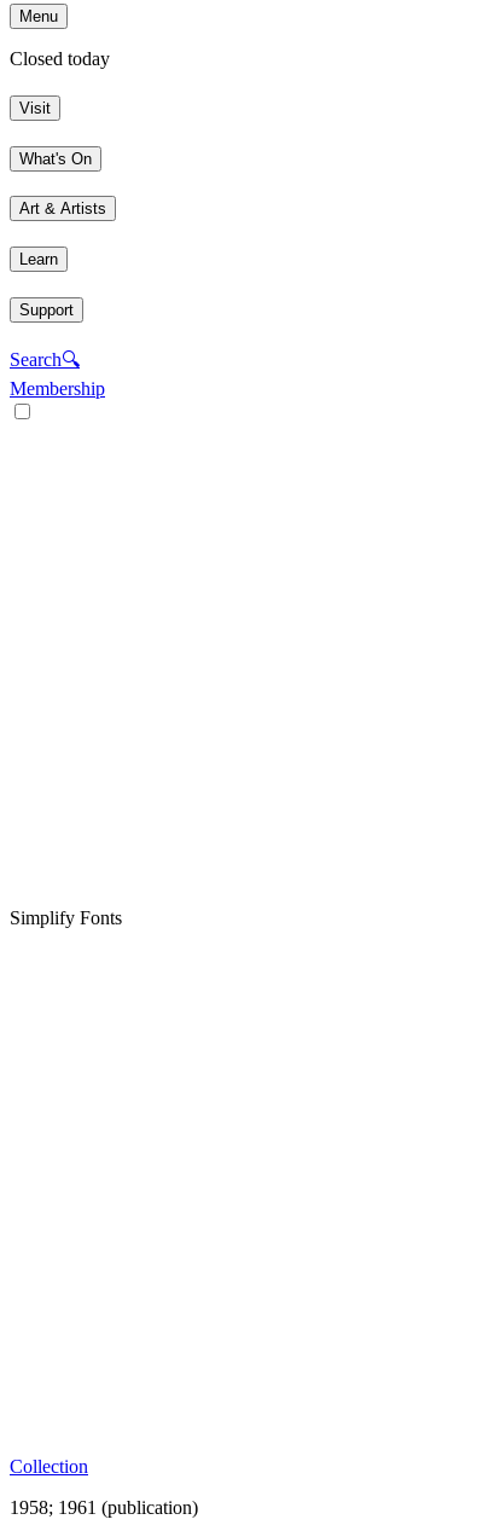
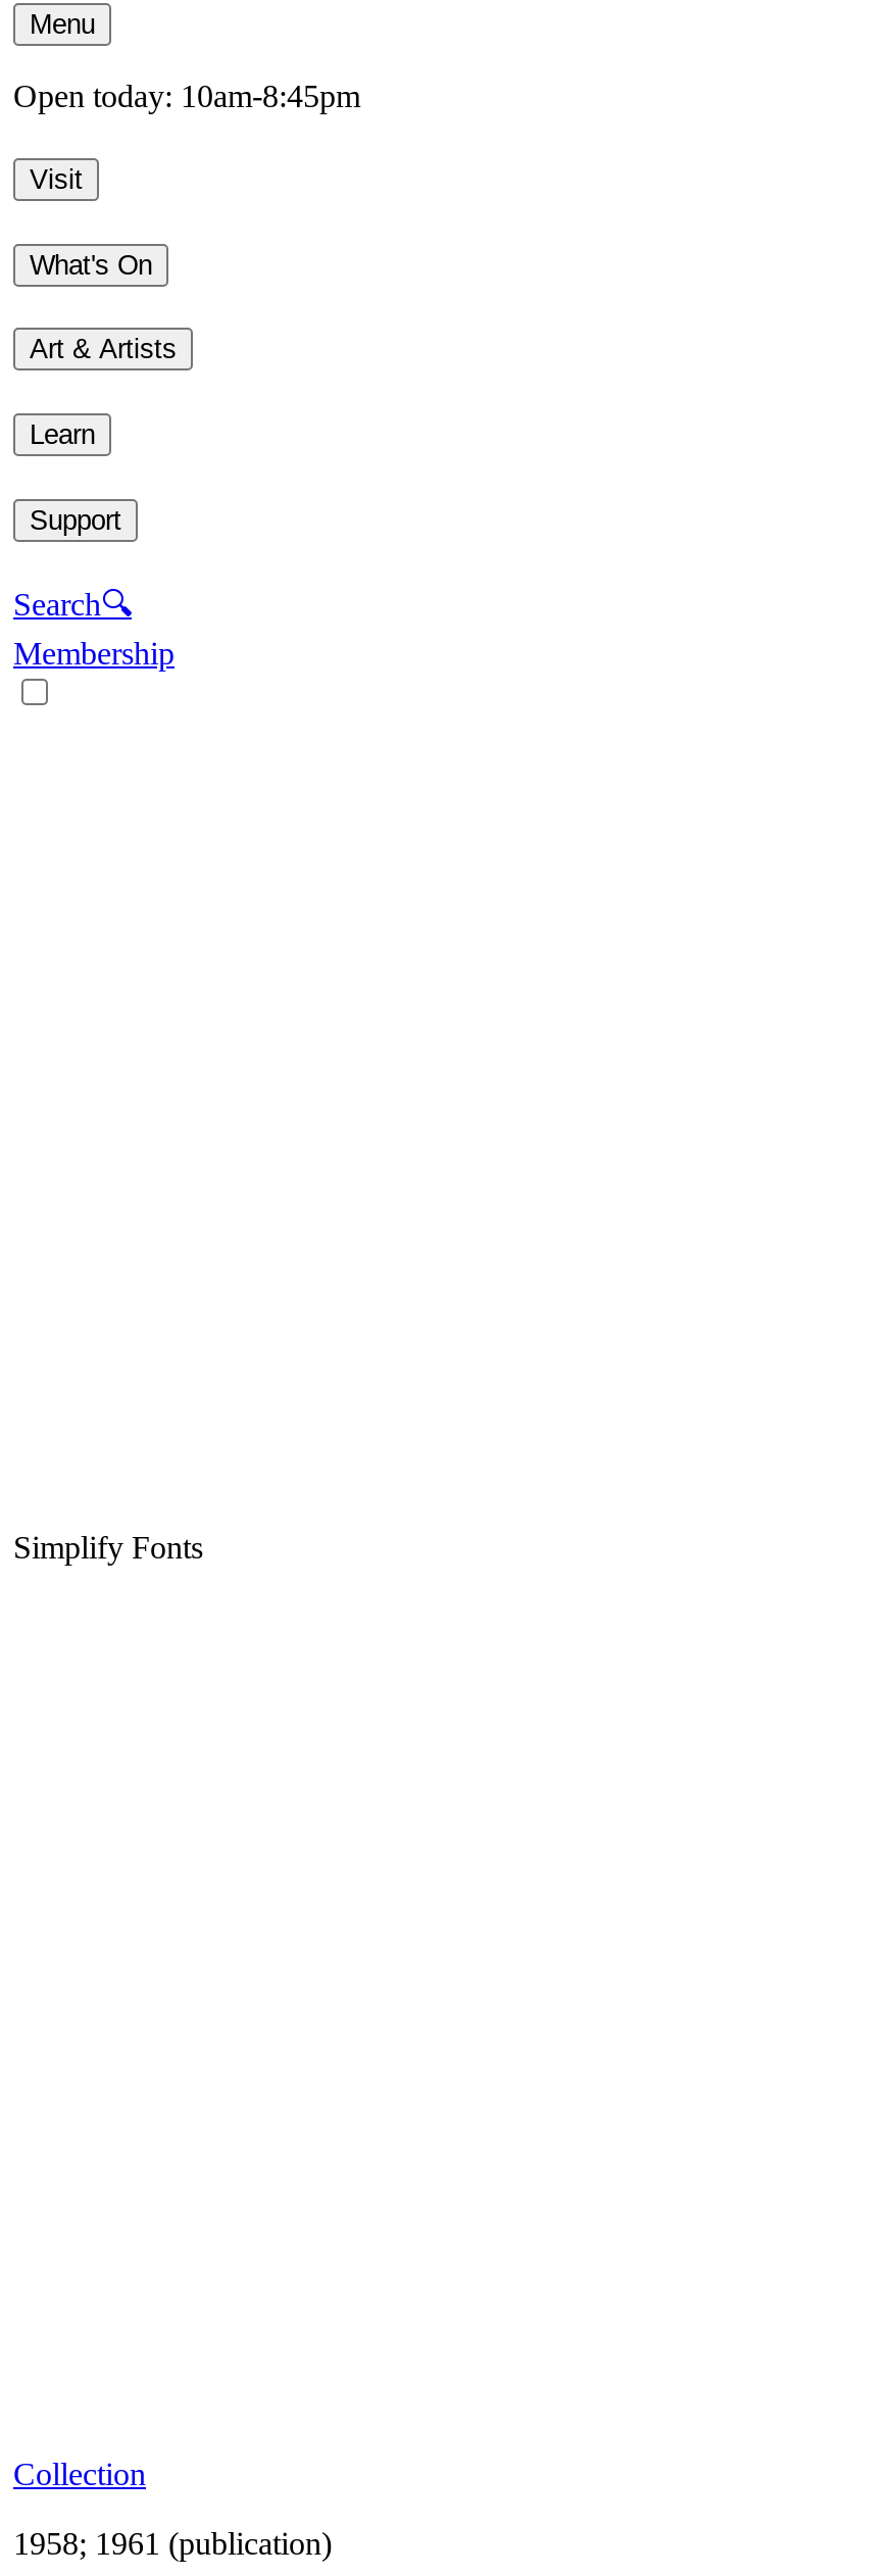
- Closed today
+ Open today: 10am-8:45pm
